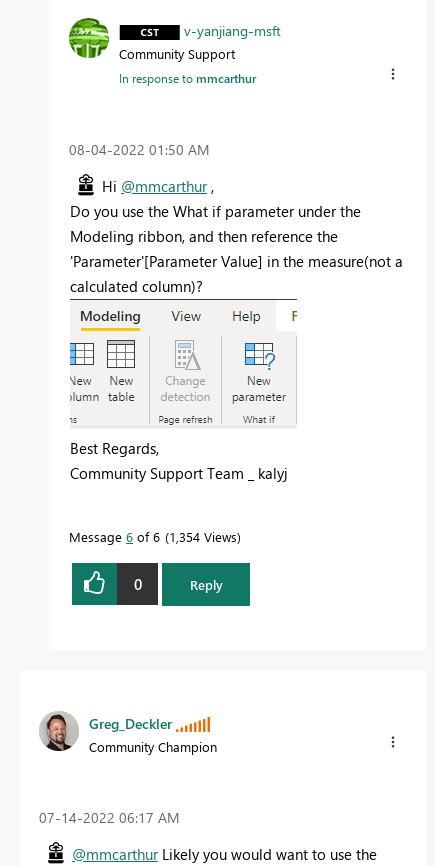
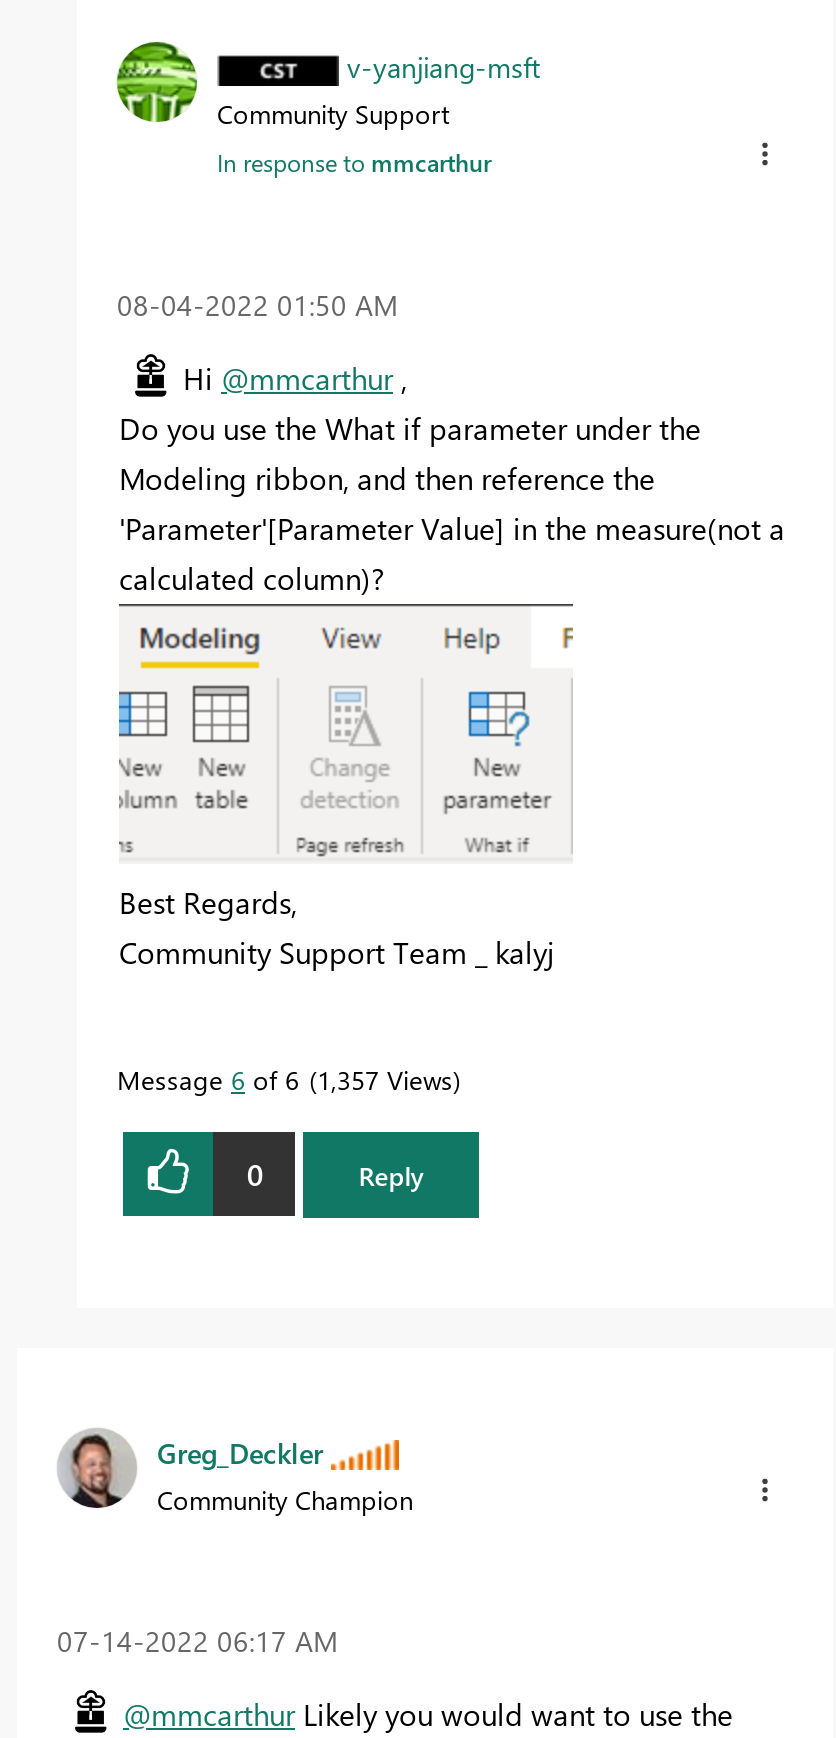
- Message 6 of 6 1,354 Views
+ Message 6 of 6 1,357 Views
